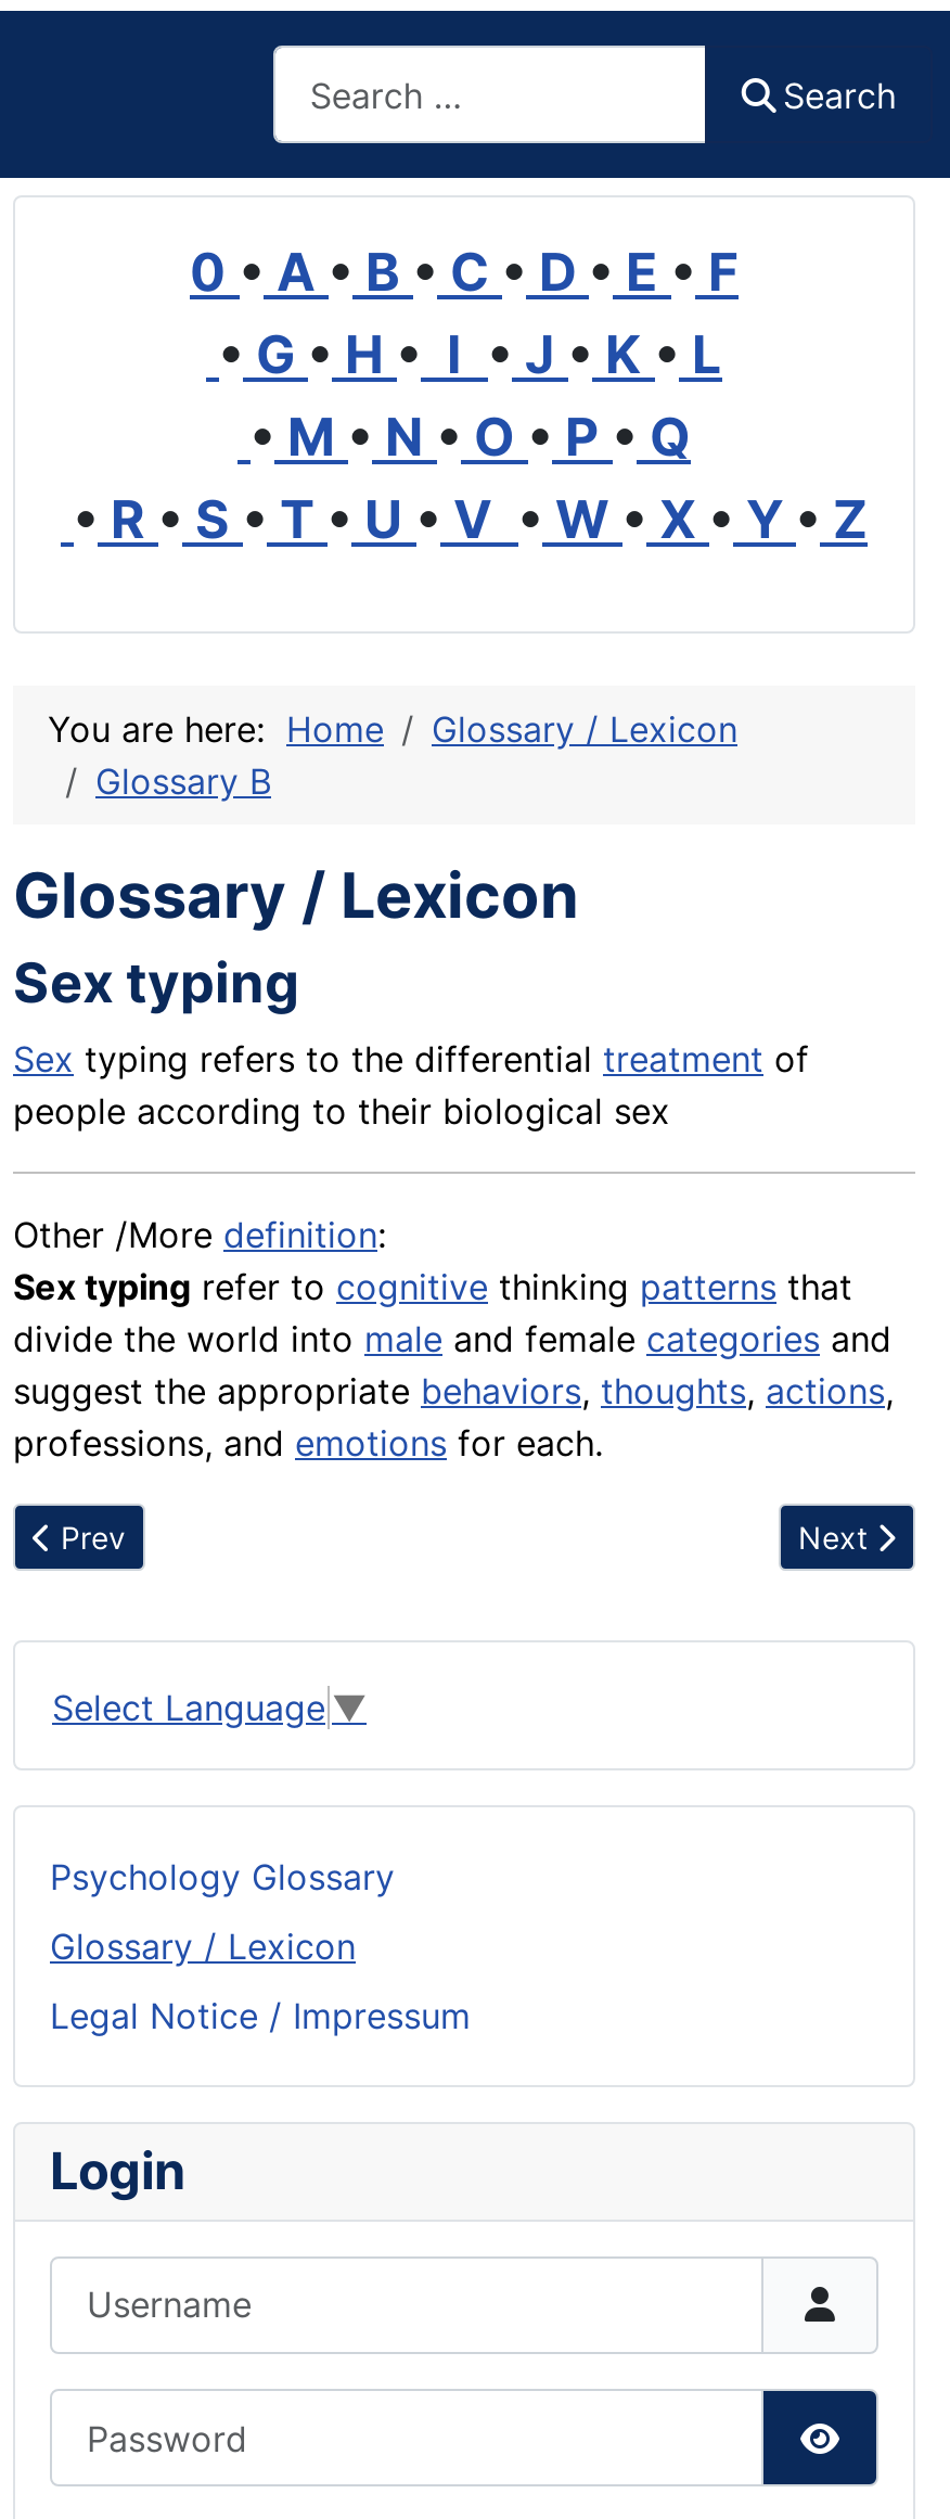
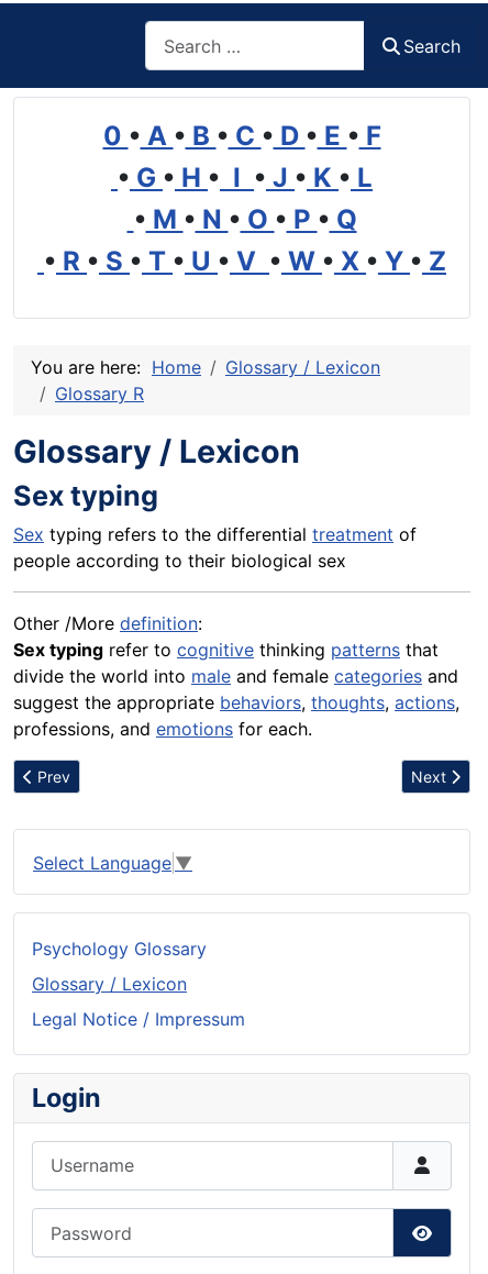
- Glossary B
+ Glossary R
